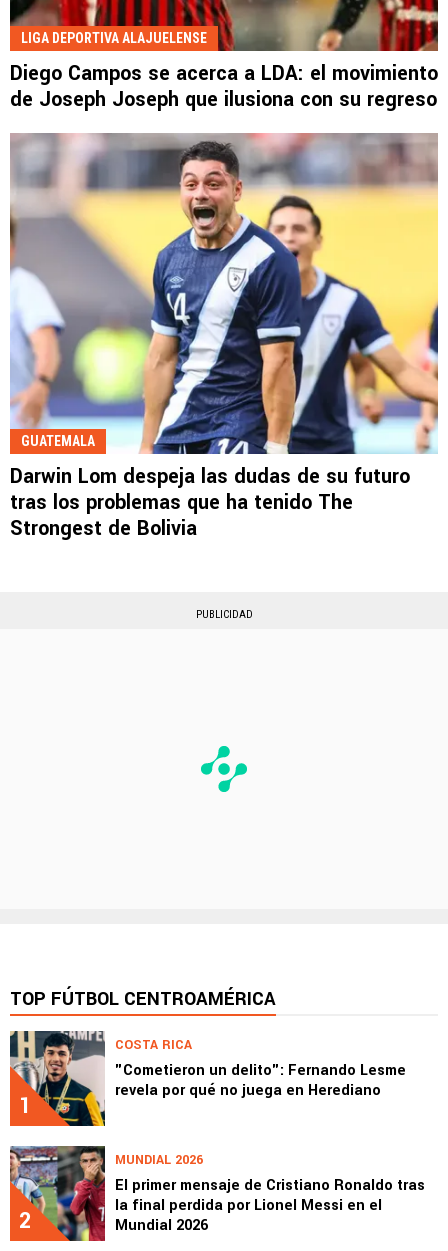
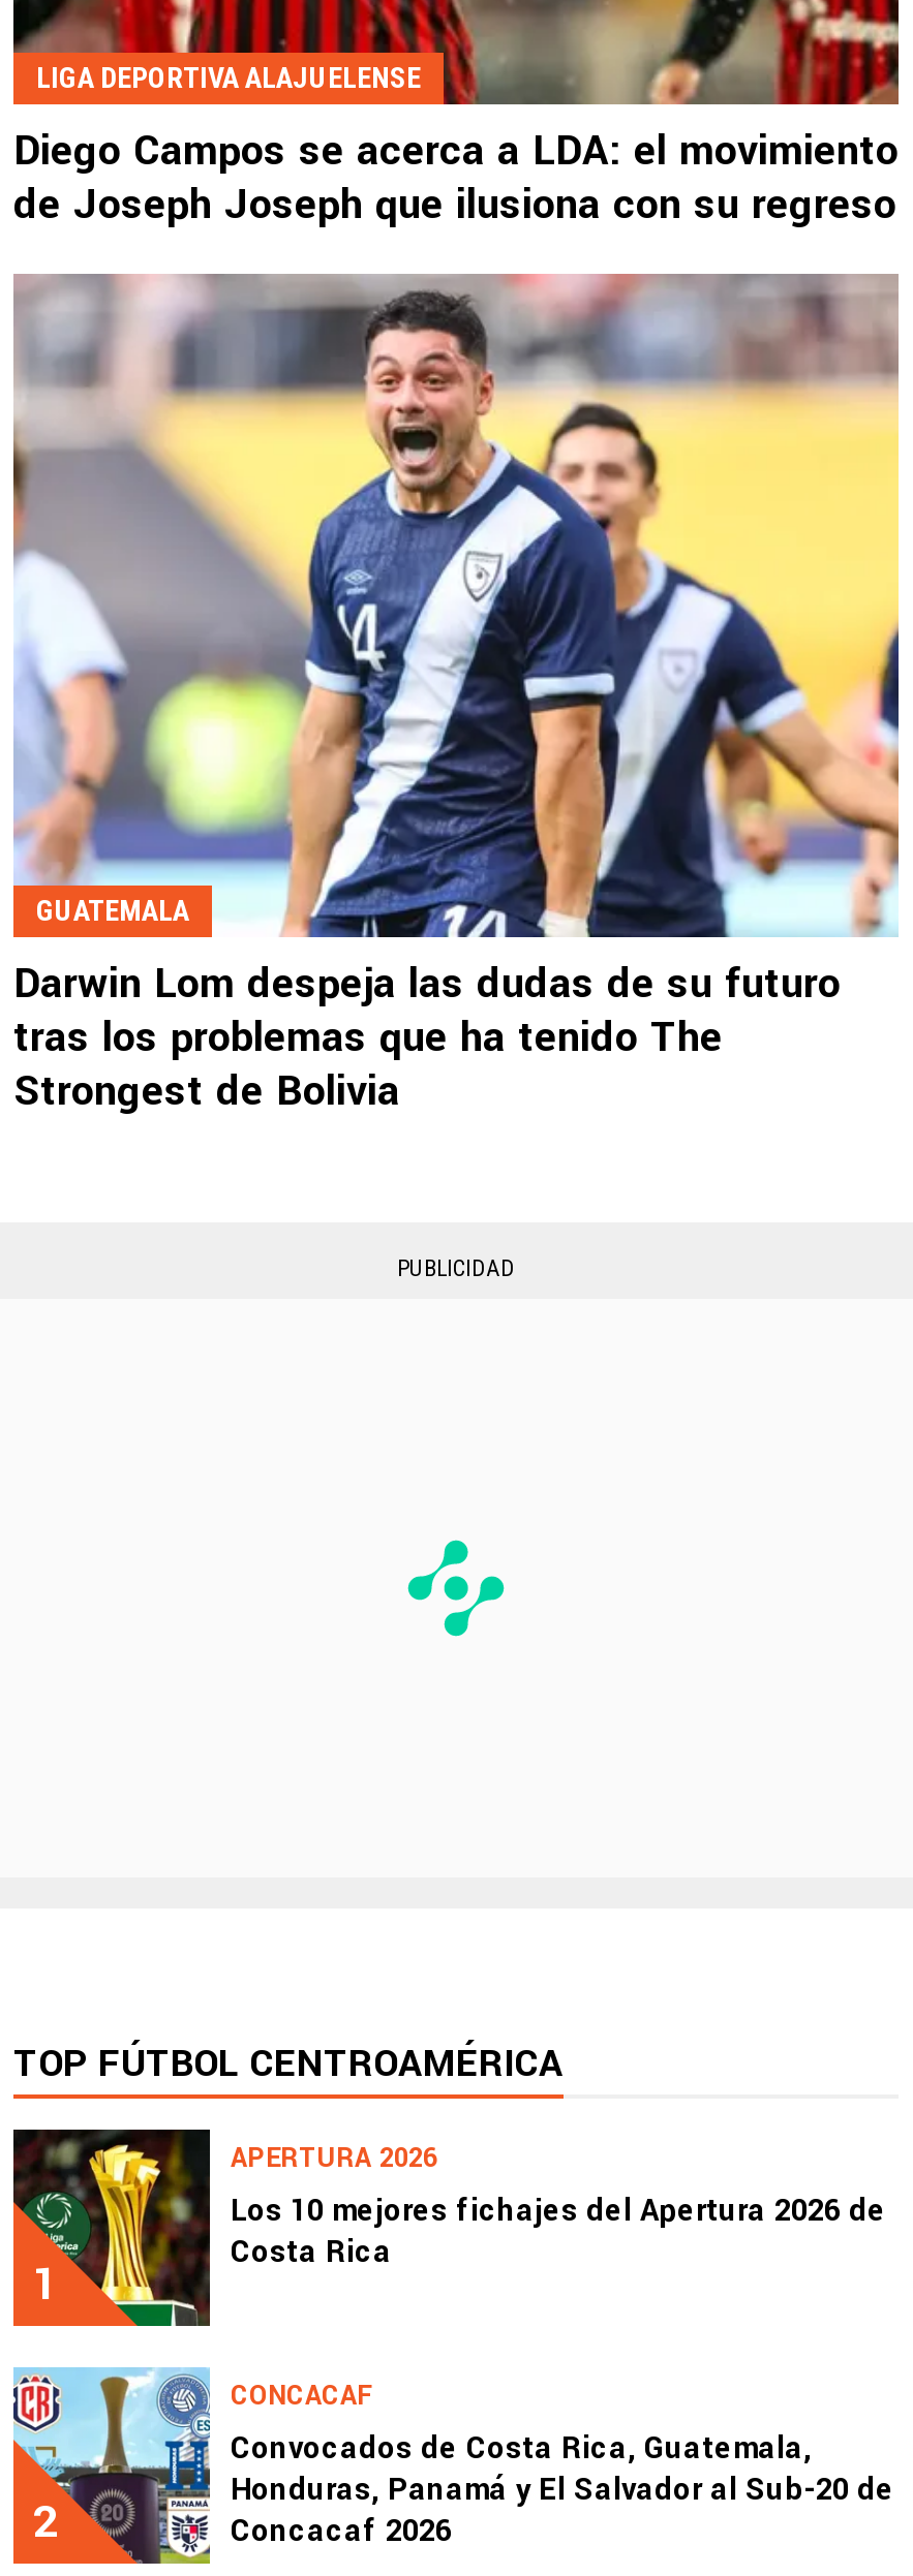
- [image]
- COSTA RICA
- "Cometieron un delito": Fernando Lesme
- revela por qué no juega en Herediano
+ [image]
+ APERTURA 2026
+ Los 10 mejores fichajes del Apertura 2026 de
+ Costa Rica

- [image]
- MUNDIAL 2026
- El primer mensaje de Cristiano Ronaldo tras
- la final perdida por Lionel Messi en el
- Mundial 2026
+ [image]
+ CONCACAF
+ Convocados de Costa Rica, Guatemala,
+ Honduras, Panamá y El Salvador al Sub-20 de
+ Concacaf 2026
